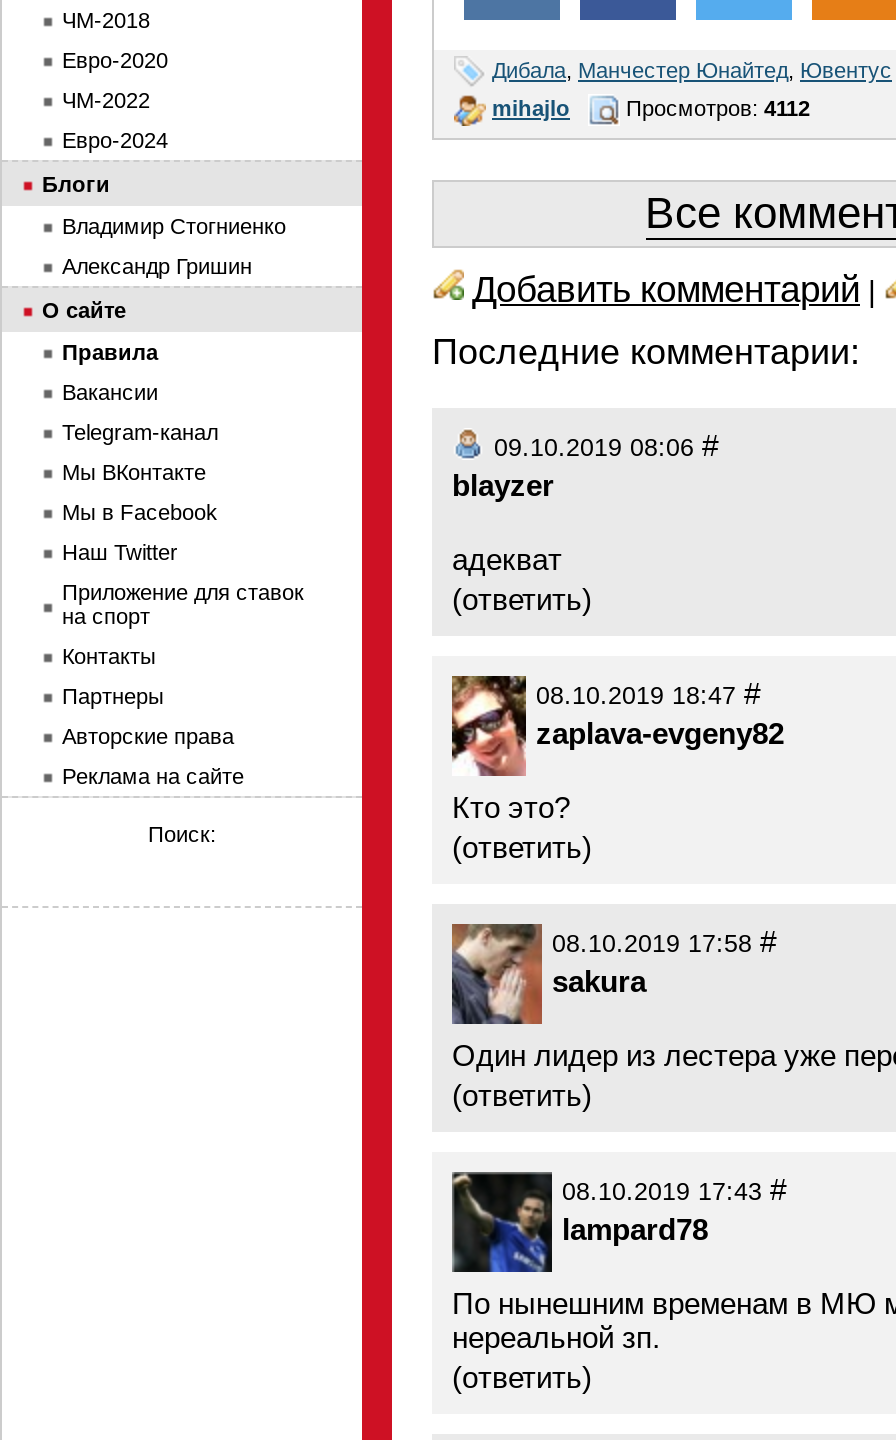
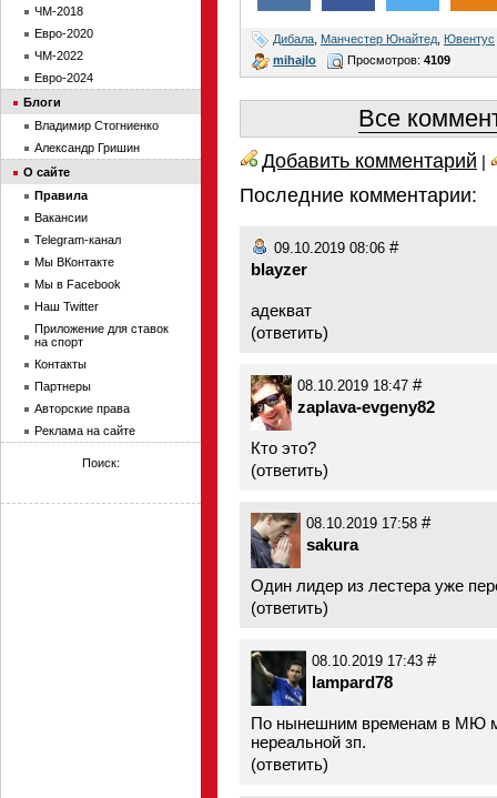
- Просмотров: 4112
+ Просмотров: 4109
